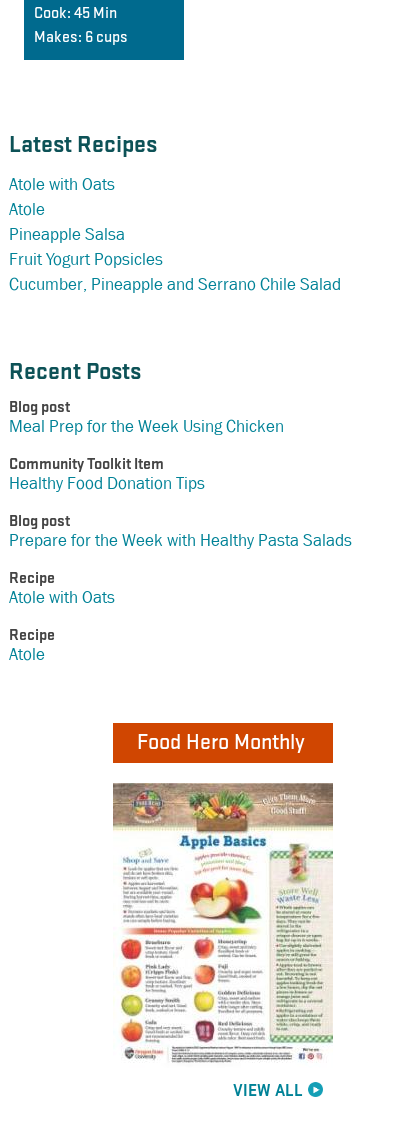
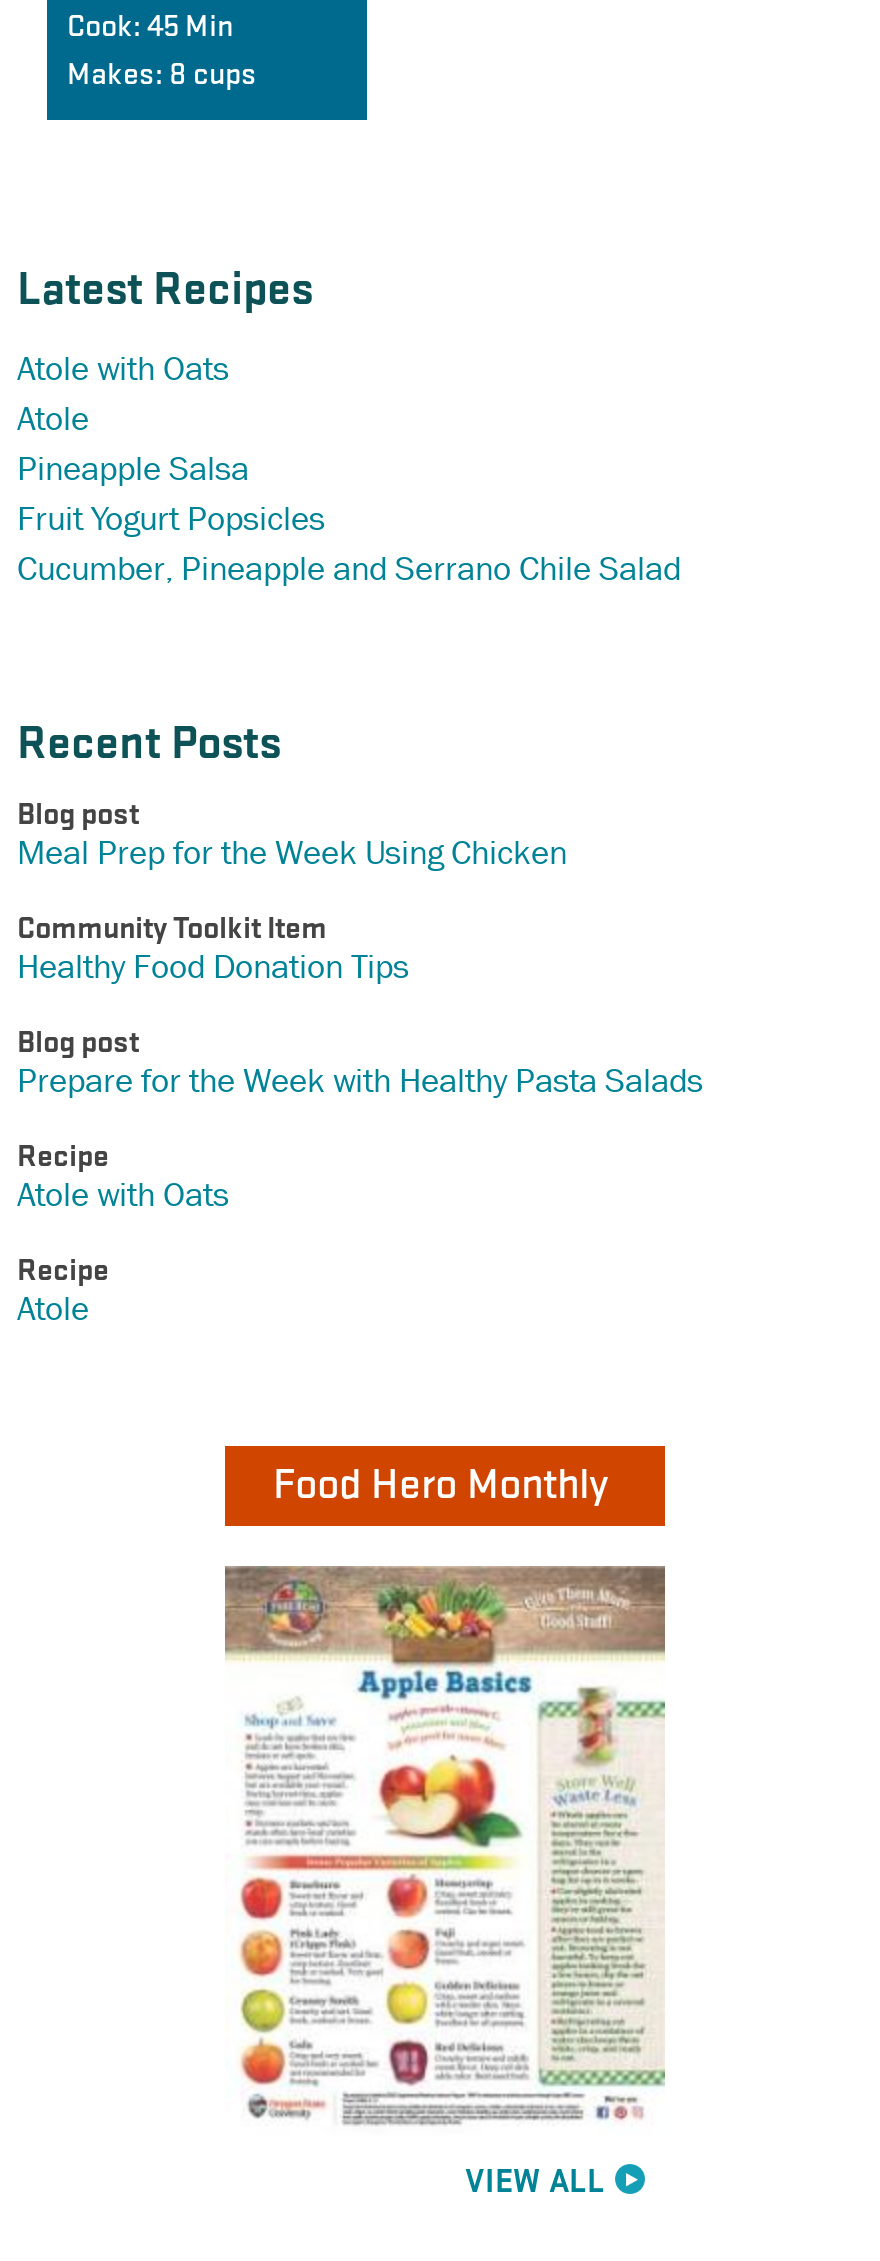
- Makes: 6 cups
+ Makes: 8 cups
